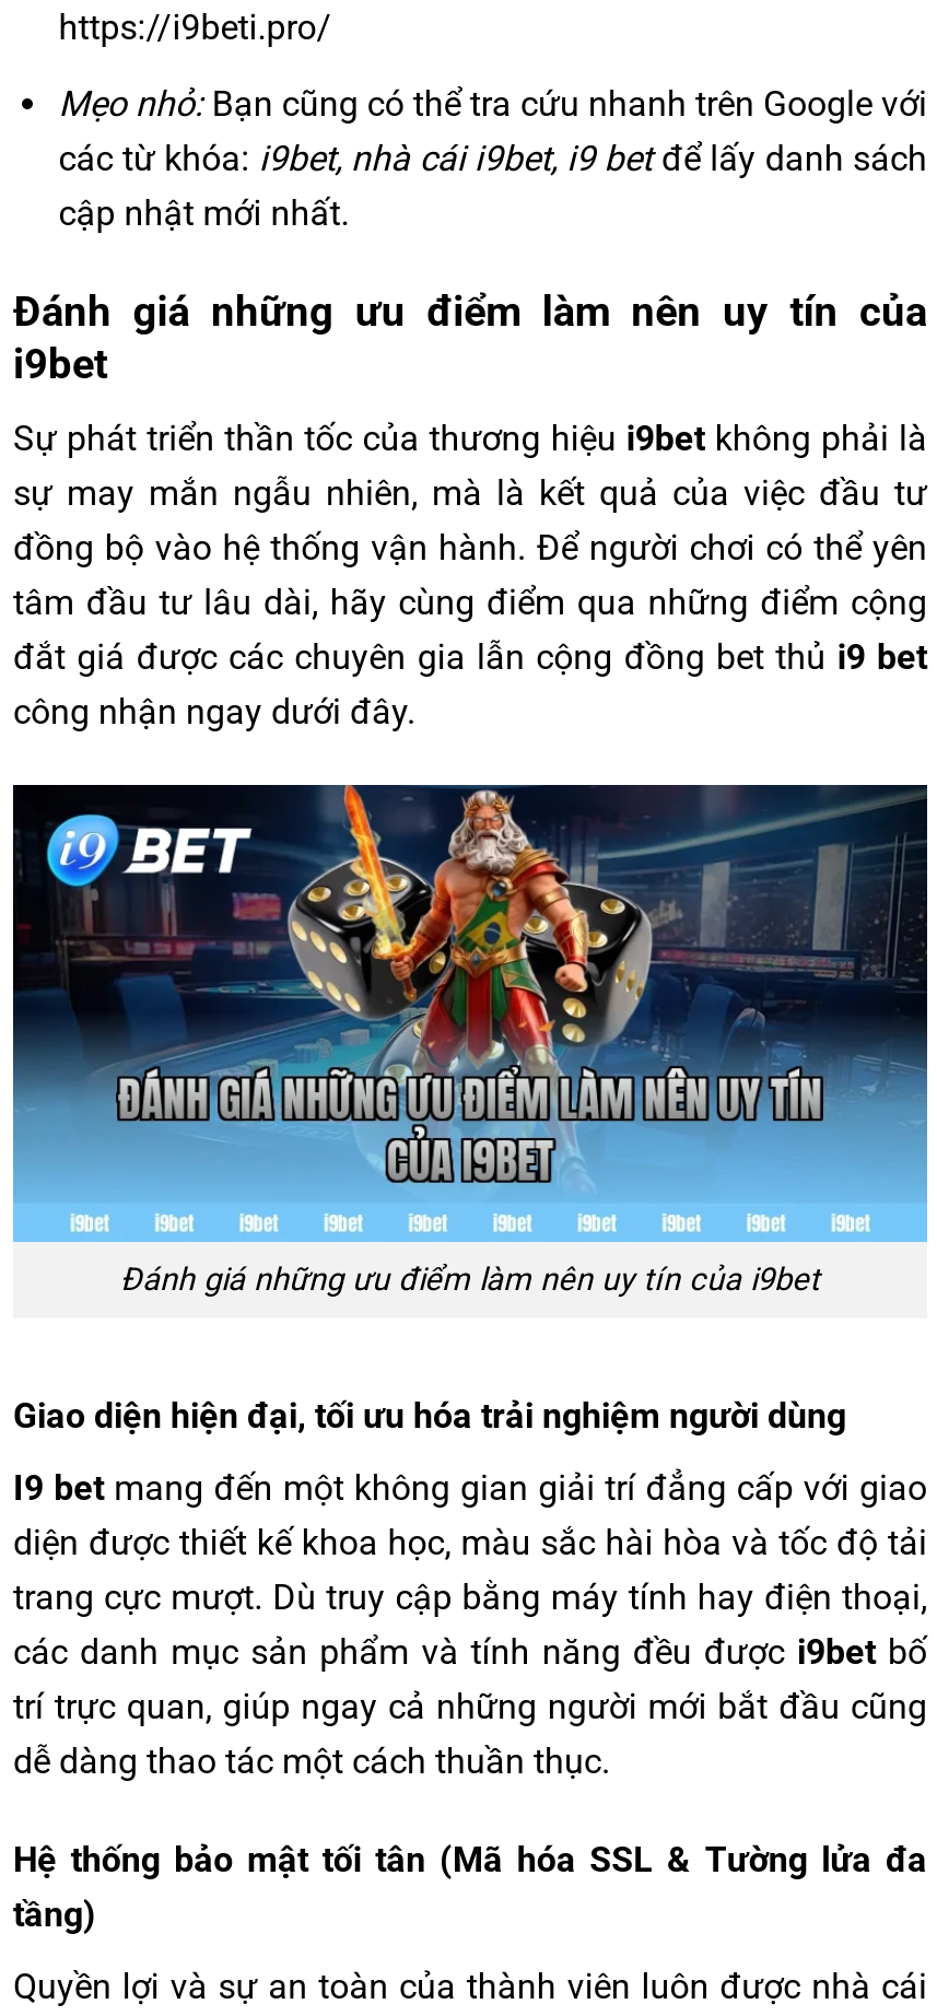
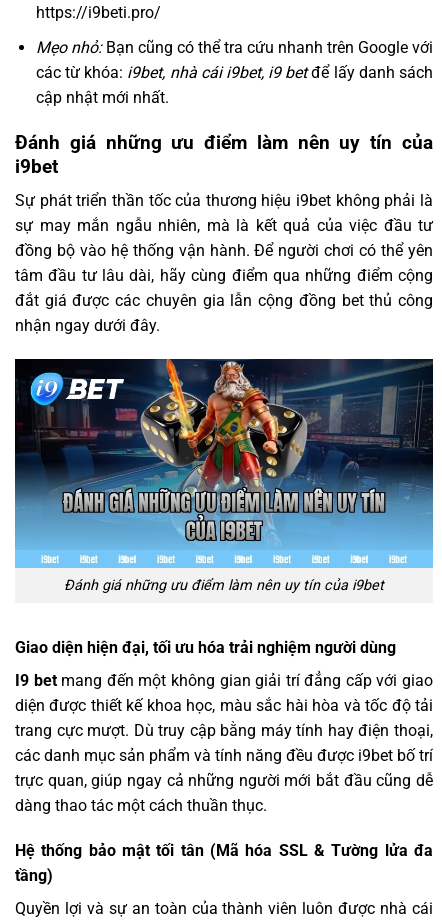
- đắt giá được các chuyên gia lẫn cộng đồng bet thủ i9 bet
- công nhận ngay dưới đây.
+ đắt giá được các chuyên gia lẫn cộng đồng bet thủ công
+ nhận ngay dưới đây.
